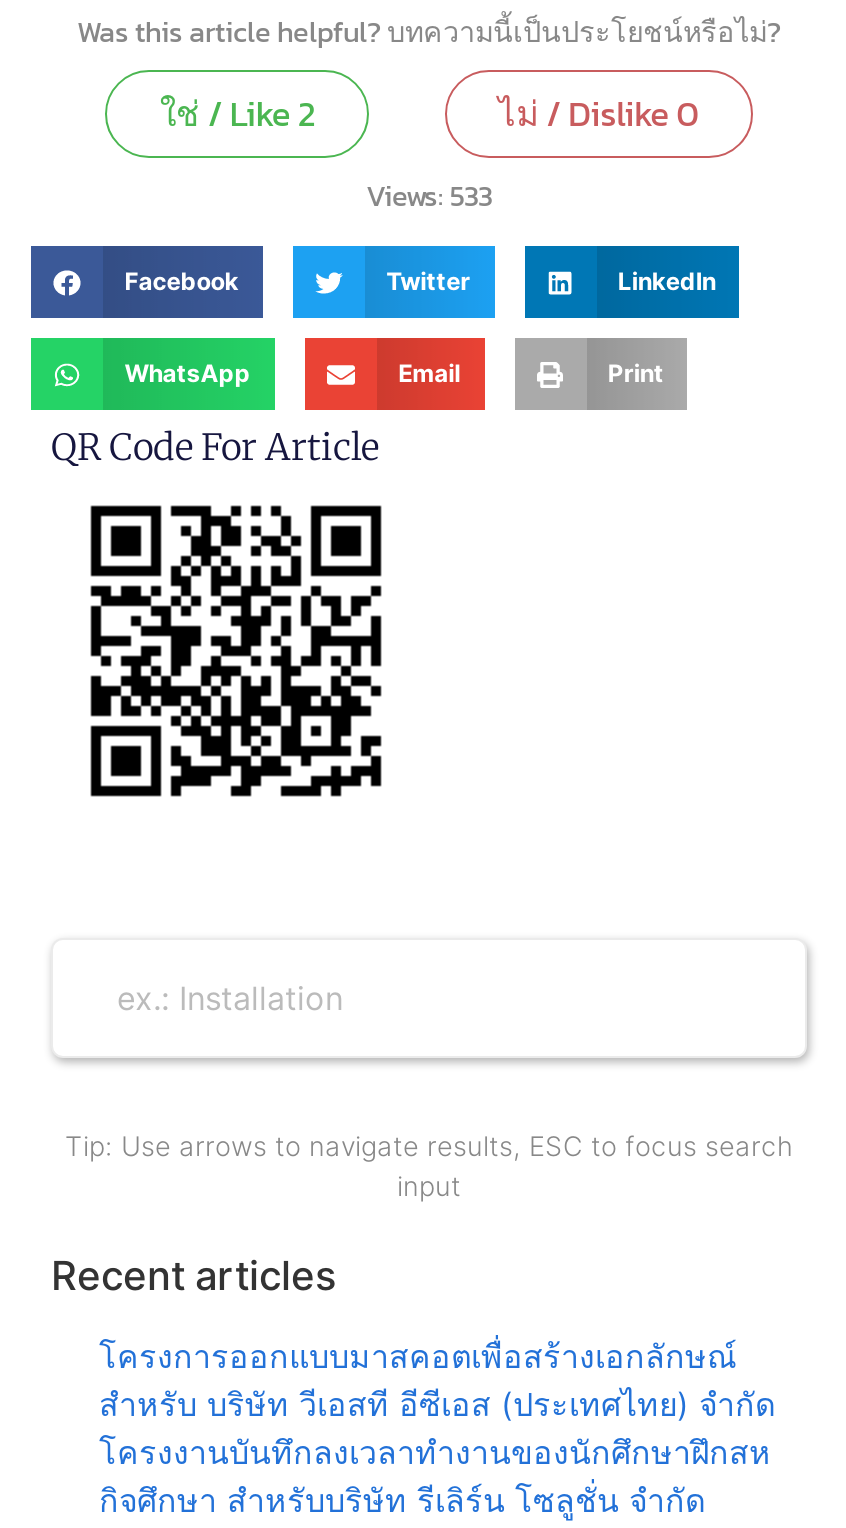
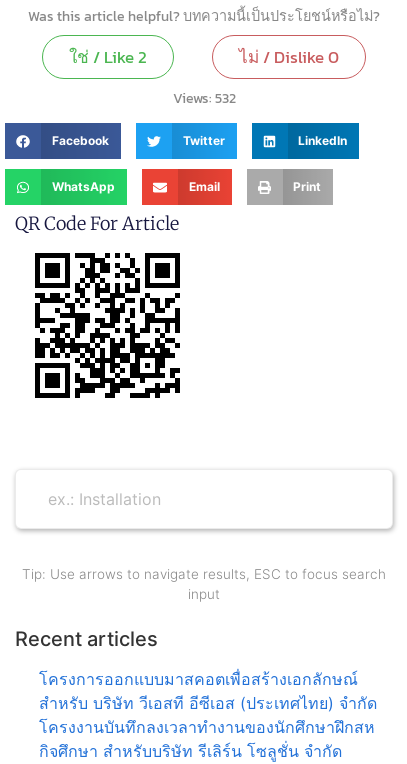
- Views: 533
+ Views: 532
